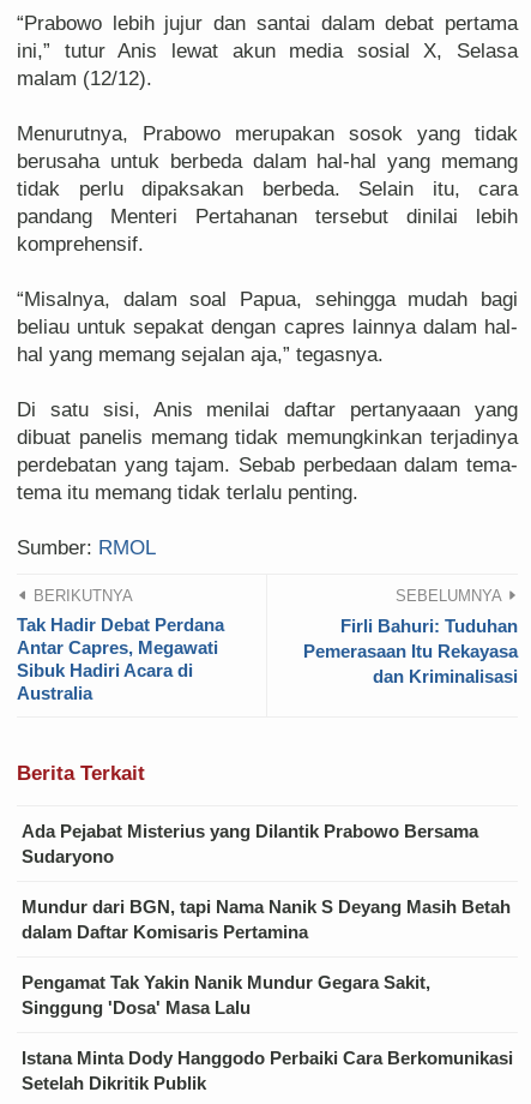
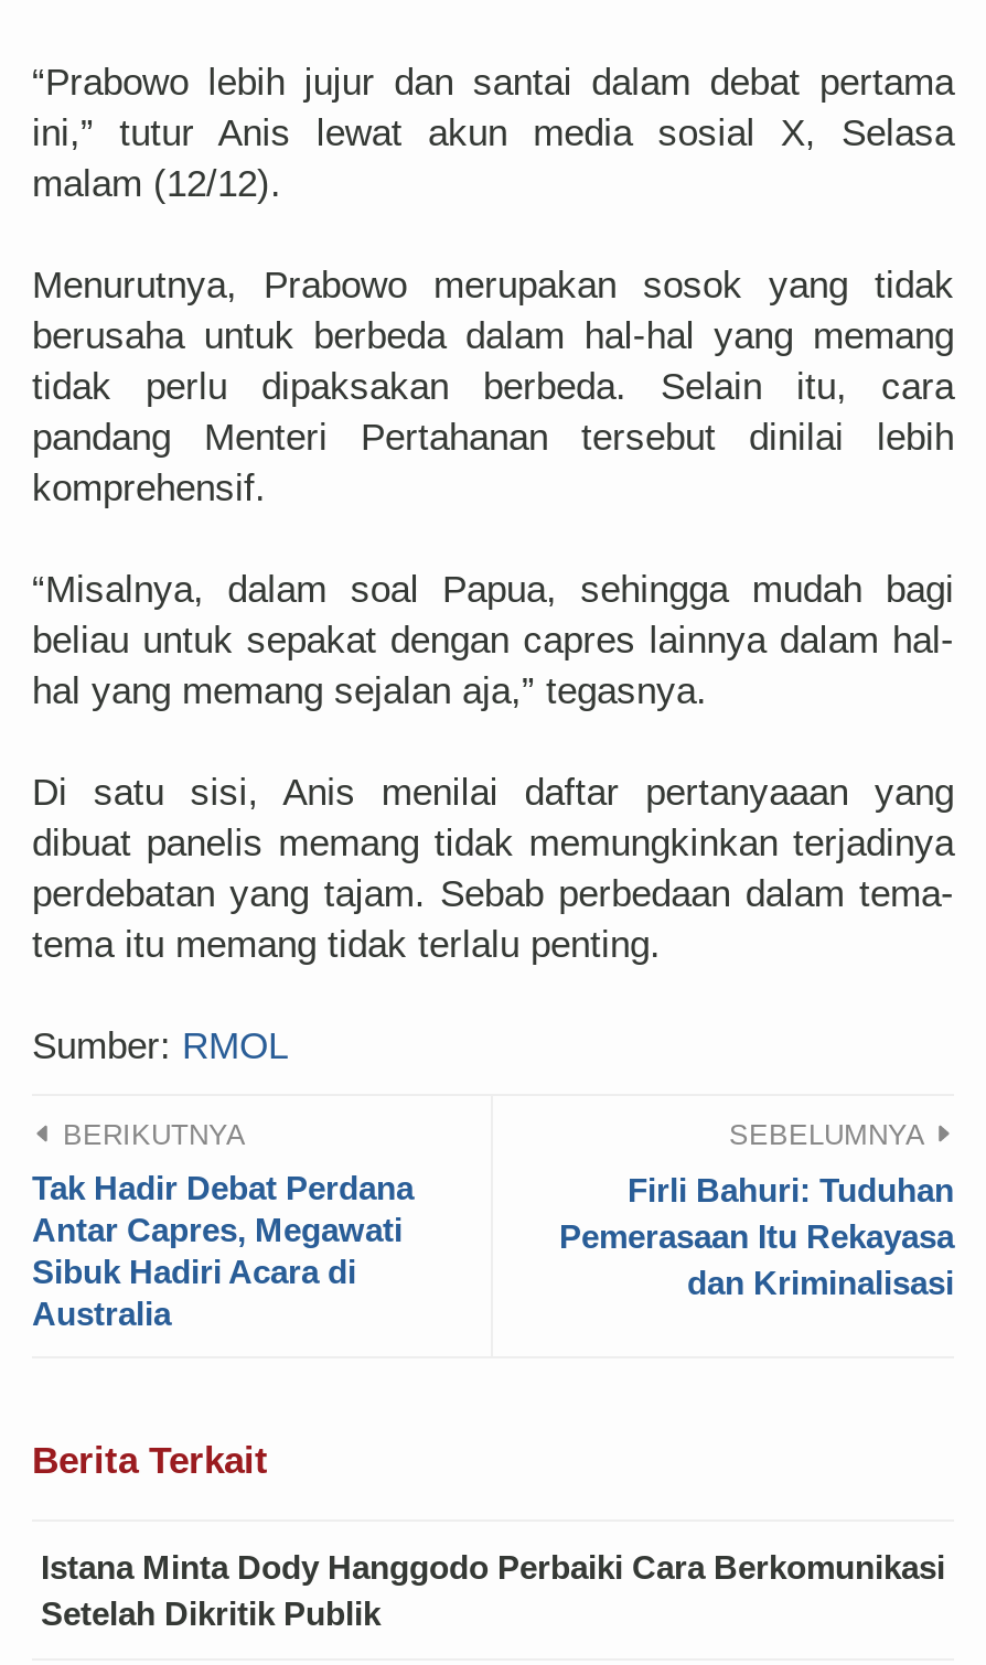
- Ada Pejabat Misterius yang Dilantik Prabowo Bersama
- Sudaryono
- Mundur dari BGN, tapi Nama Nanik S Deyang Masih Betah
- dalam Daftar Komisaris Pertamina
- Pengamat Tak Yakin Nanik Mundur Gegara Sakit,
- Singgung 'Dosa' Masa Lalu
